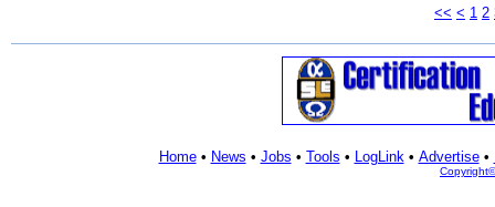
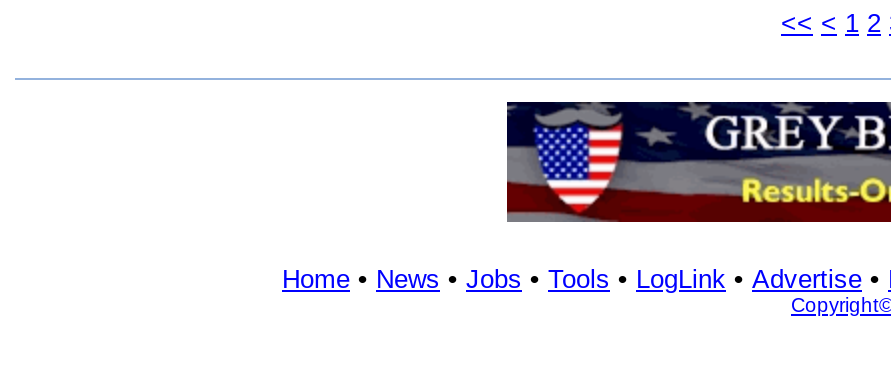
- [image]
+ [image]
